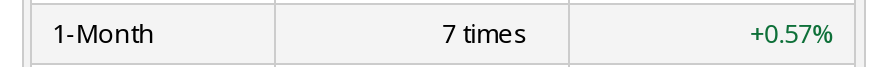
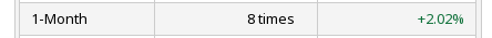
- 7 times
+ 8 times

- +0.57%
+ +2.02%
